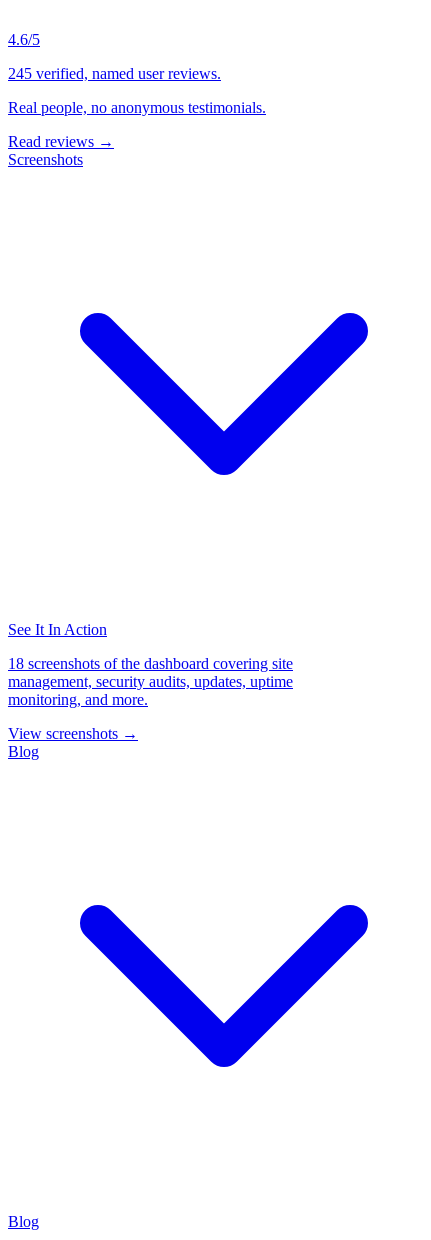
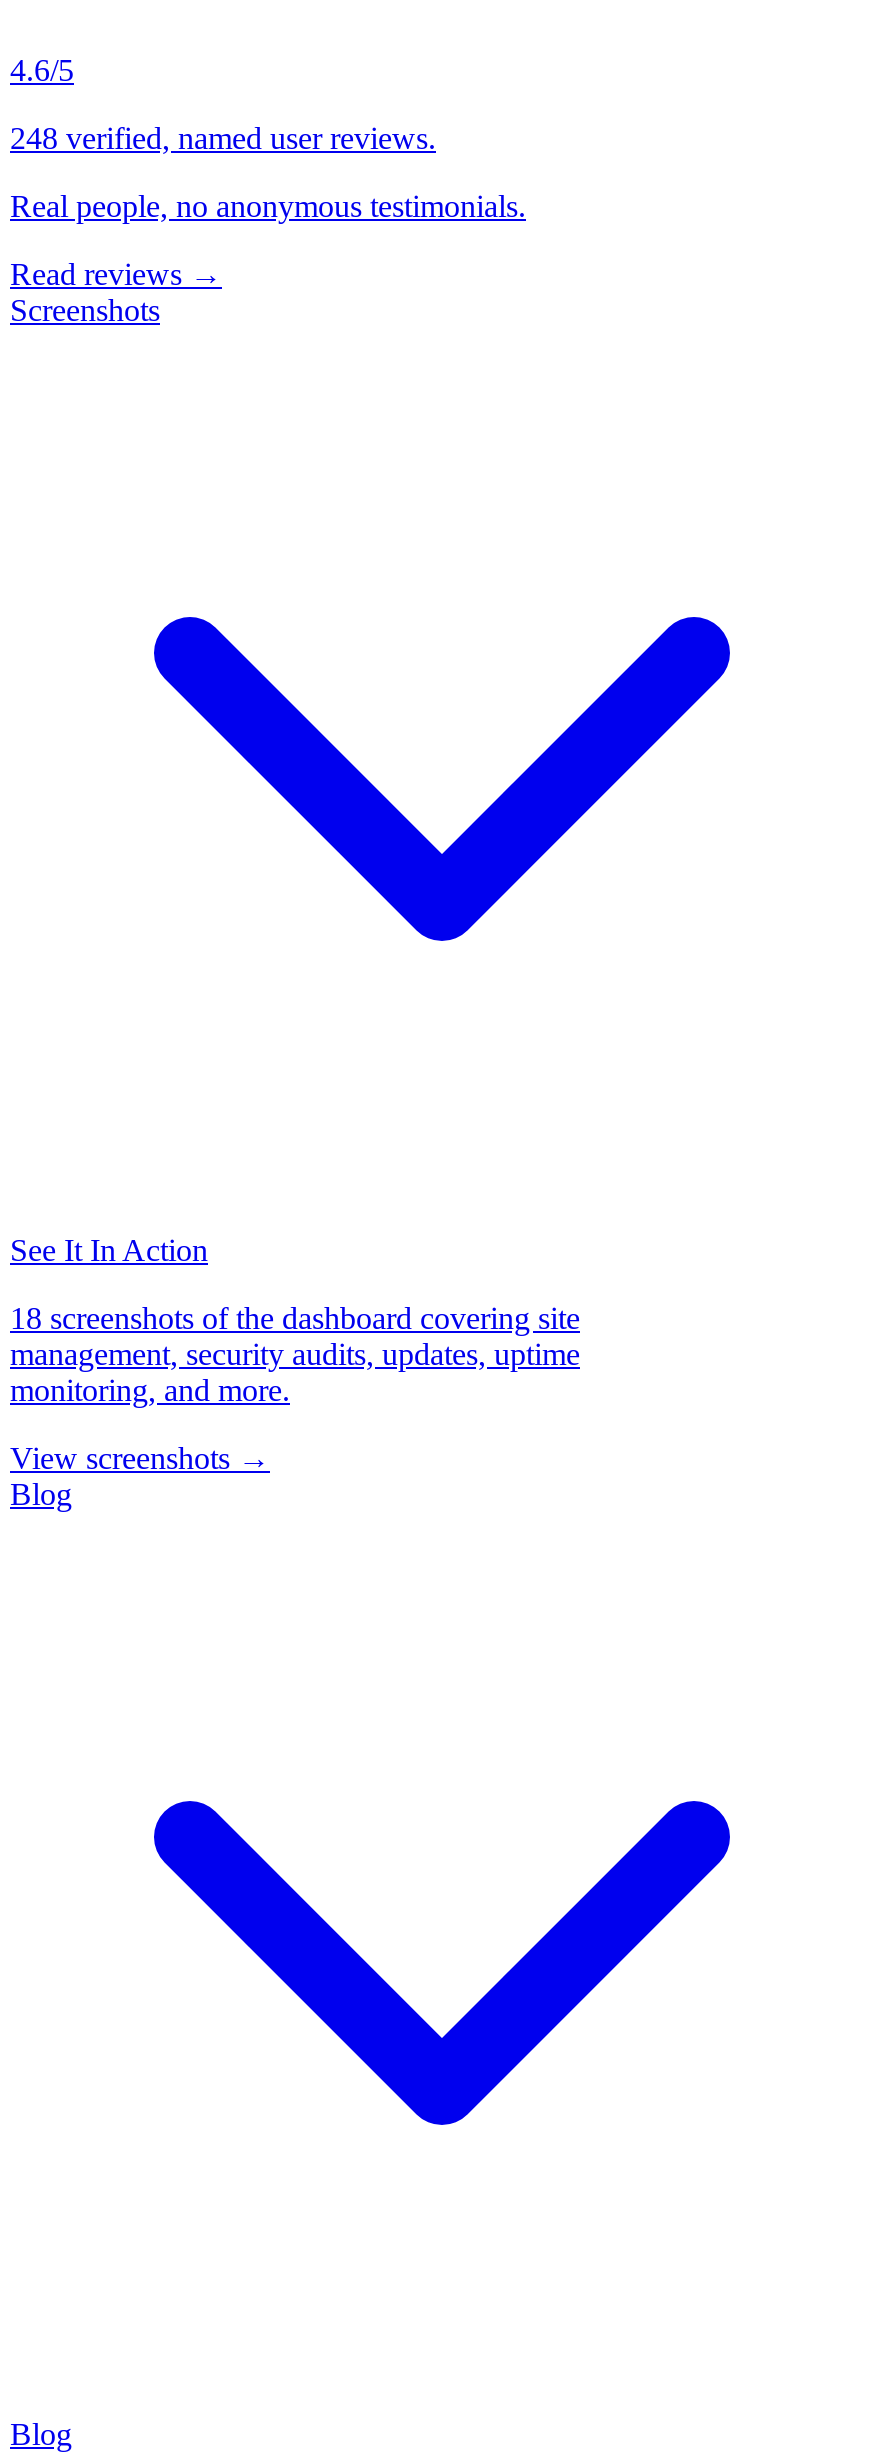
- 245 verified, named user reviews.
+ 248 verified, named user reviews.
